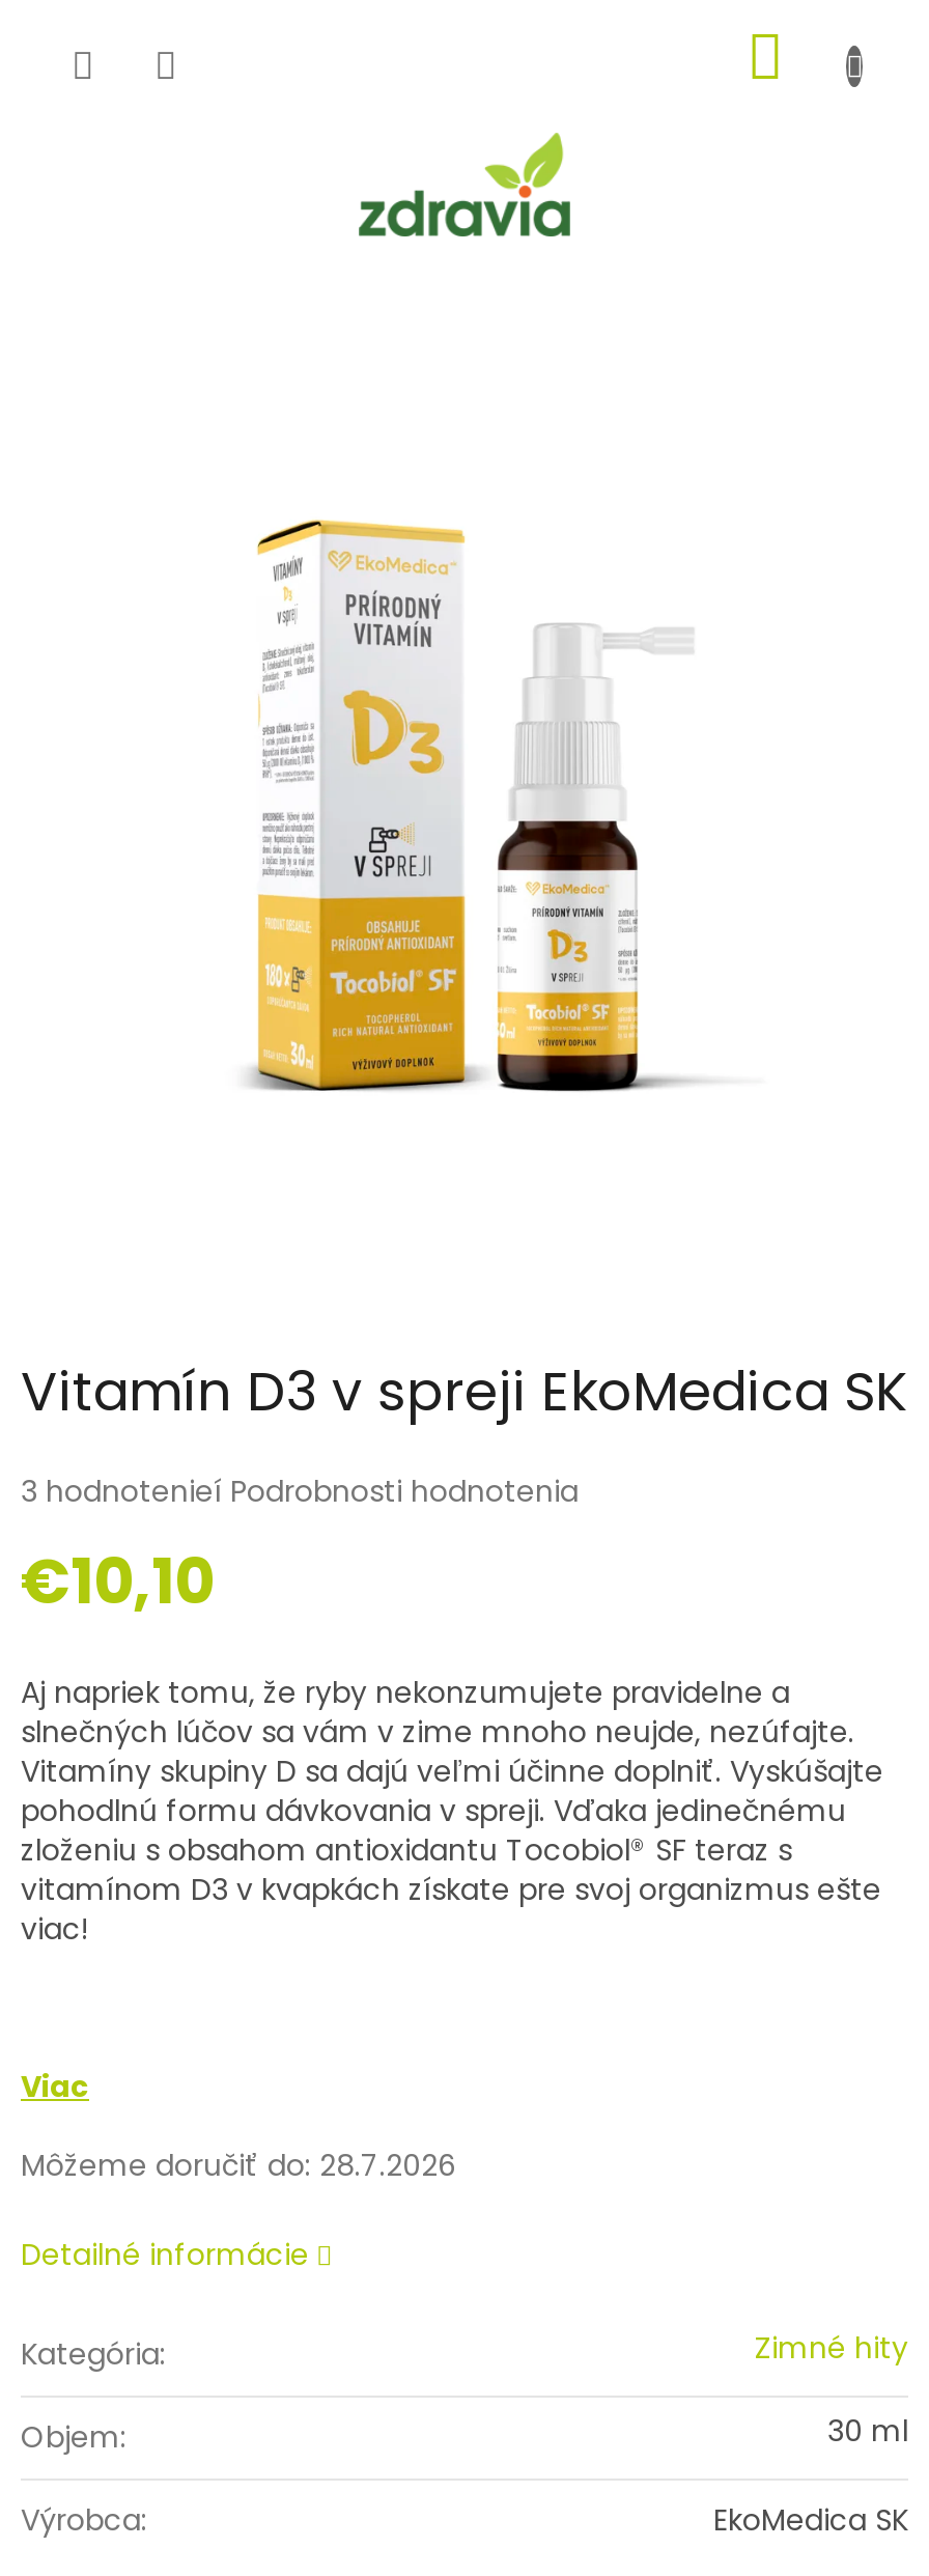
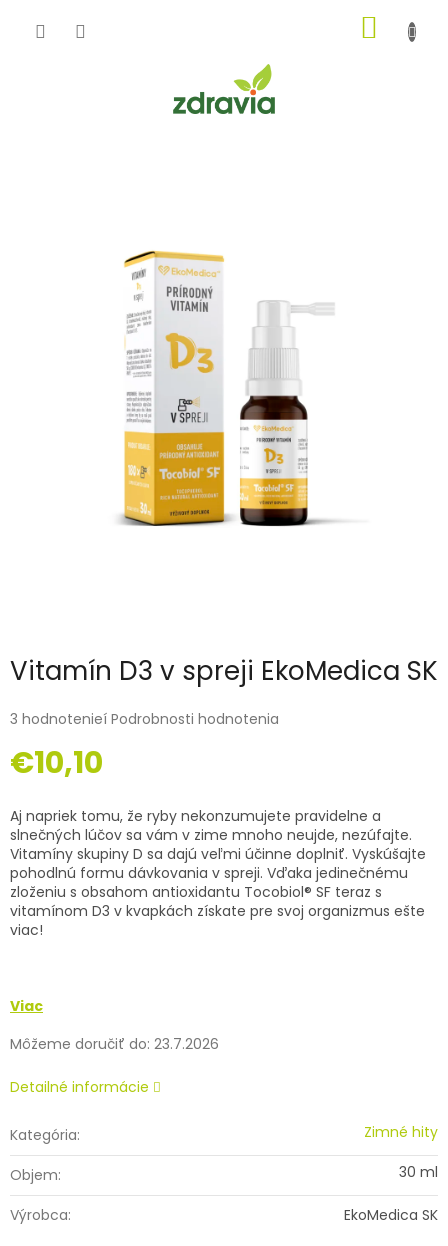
- Môžeme doručiť do: 28.7.2026
+ Môžeme doručiť do: 23.7.2026
